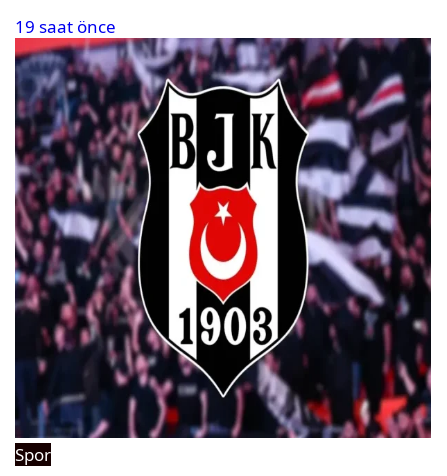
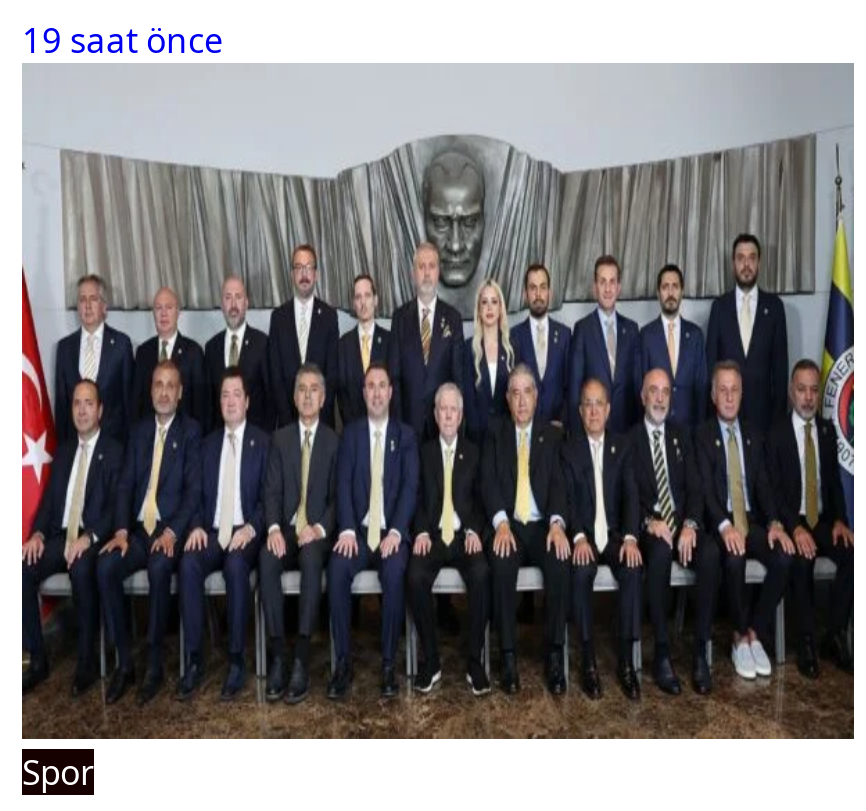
- [image]
+ [image]
